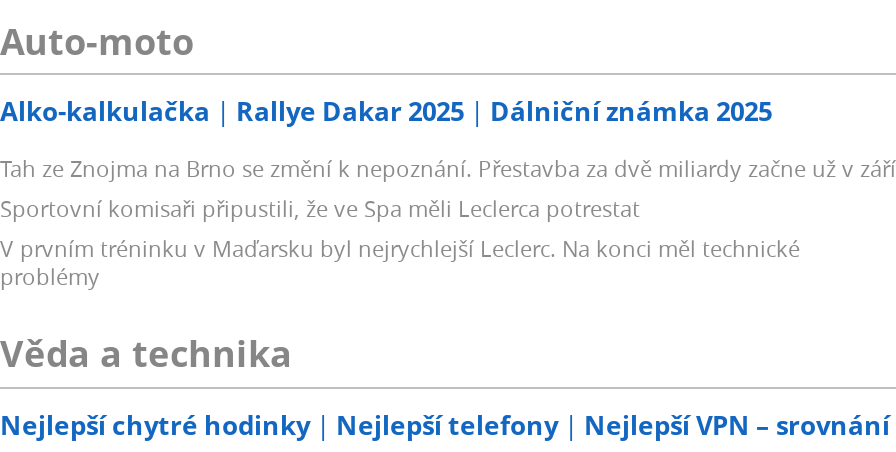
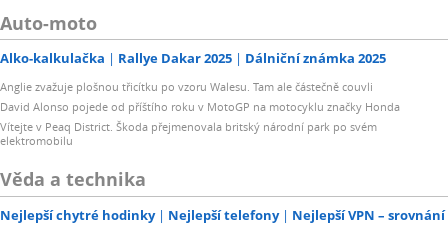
- Tah ze Znojma na Brno se změní k nepoznání. Přestavba za dvě miliardy začne už v září
- Sportovní komisaři připustili, že ve Spa měli Leclerca potrestat
- V prvním tréninku v Maďarsku byl nejrychlejší Leclerc. Na konci měl technické
- problémy
+ Anglie zvažuje plošnou třicítku po vzoru Walesu. Tam ale částečně couvli
+ David Alonso pojede od příštího roku v MotoGP na motocyklu značky Honda
+ Vítejte v Peaq District. Škoda přejmenovala britský národní park po svém
+ elektromobilu
